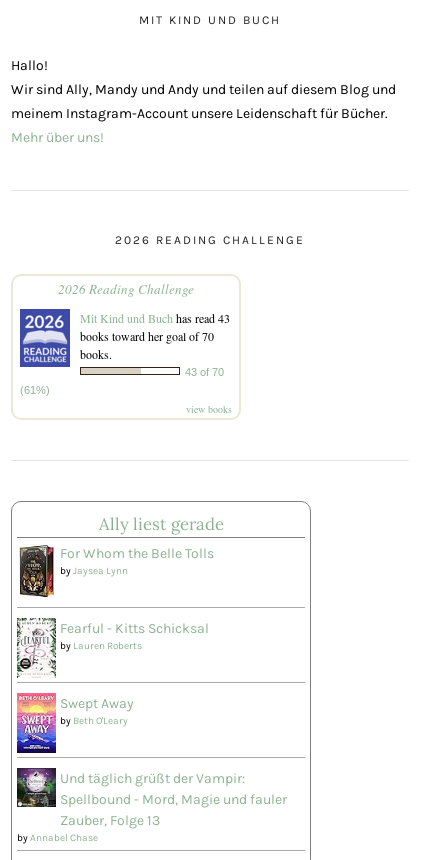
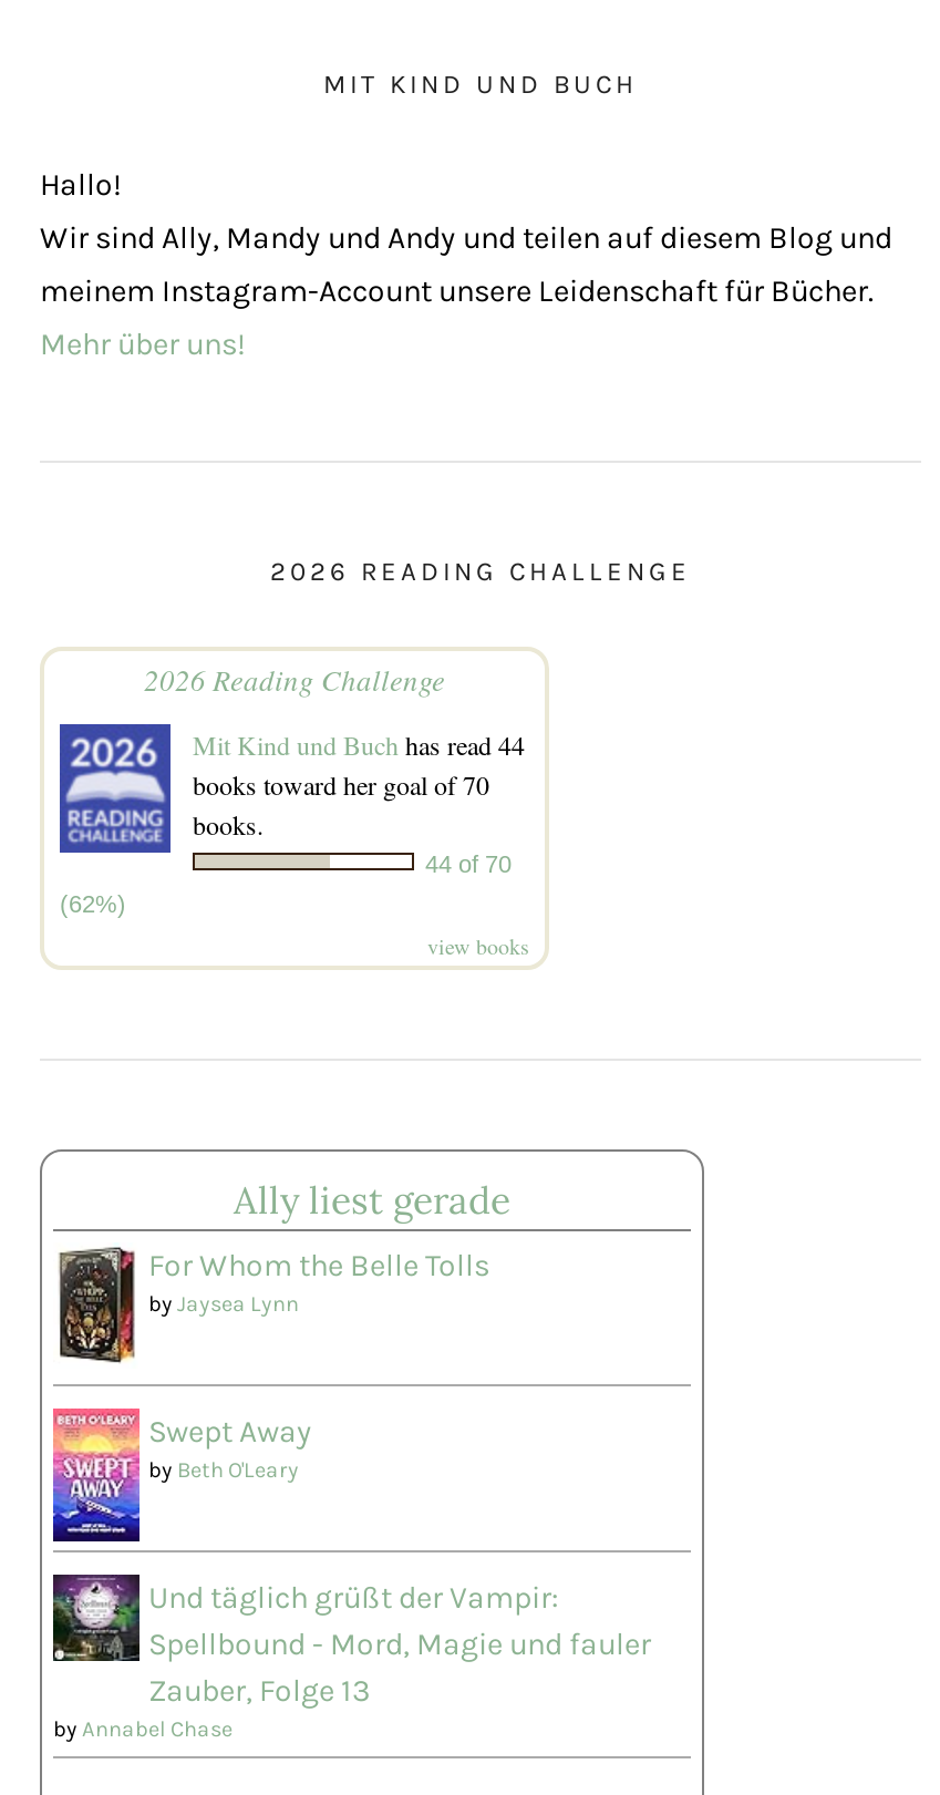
- Mit Kind und Buch has read 43
+ Mit Kind und Buch has read 44

- 43 of 70
+ 44 of 70

- (61%)
+ (62%)

- [image]
- Fearful - Kitts Schicksal
- by Lauren Roberts
